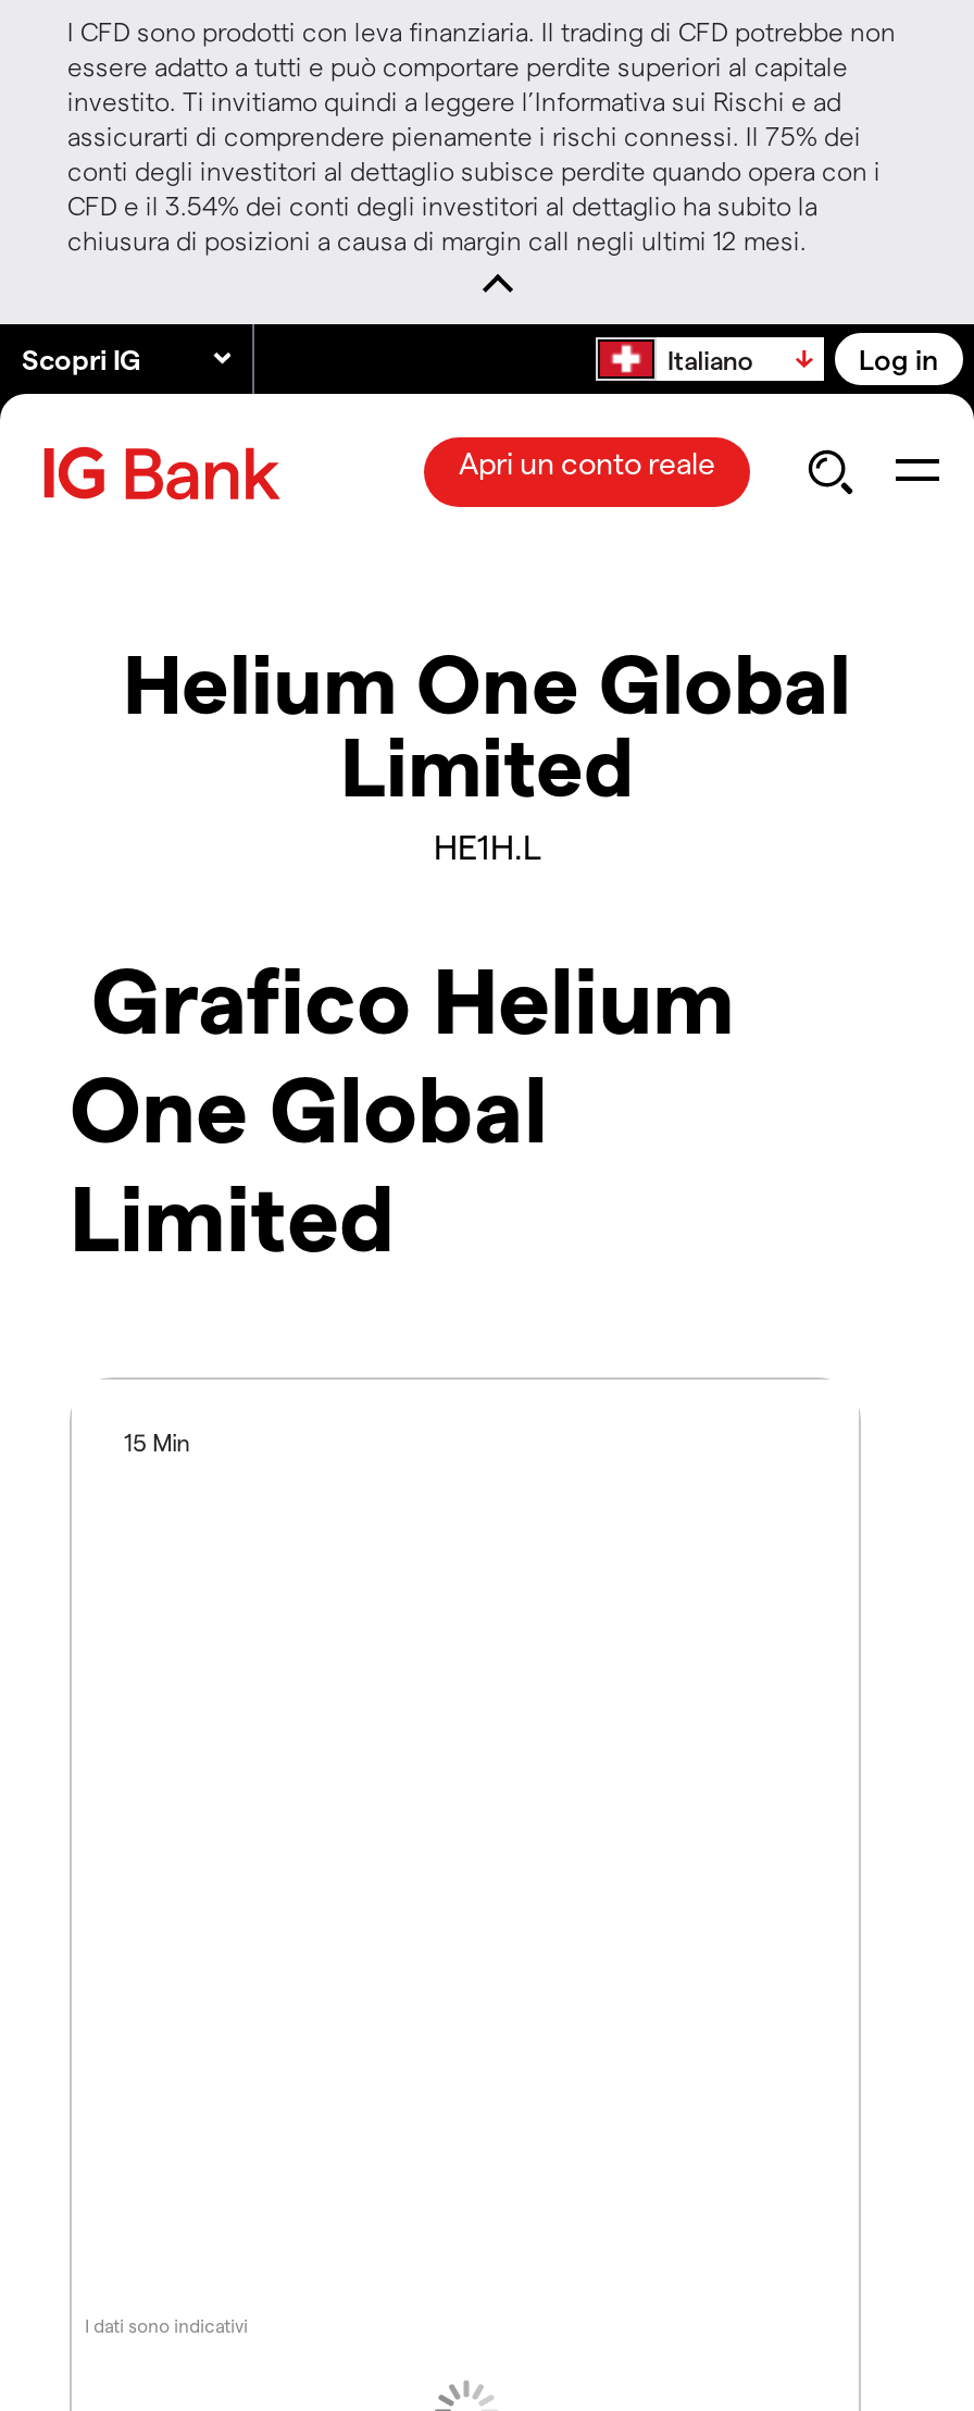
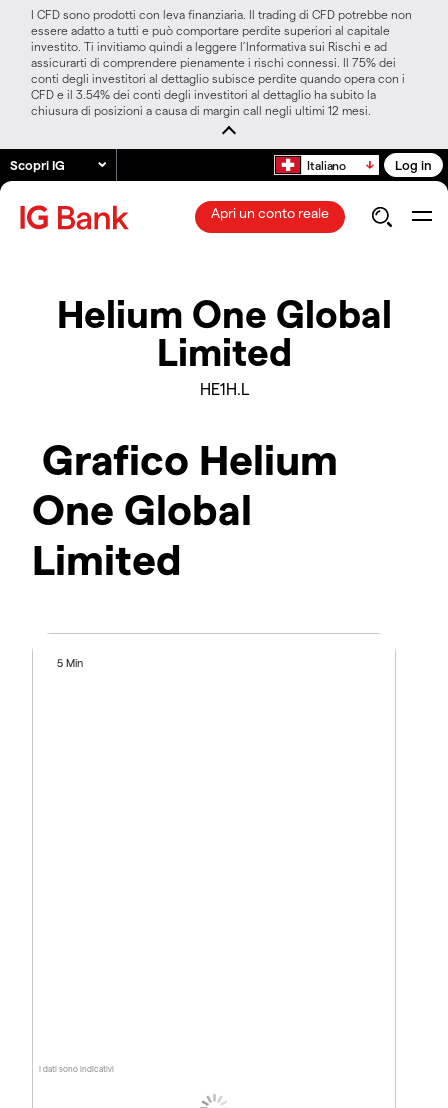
- 15 Min
+ 5 Min
